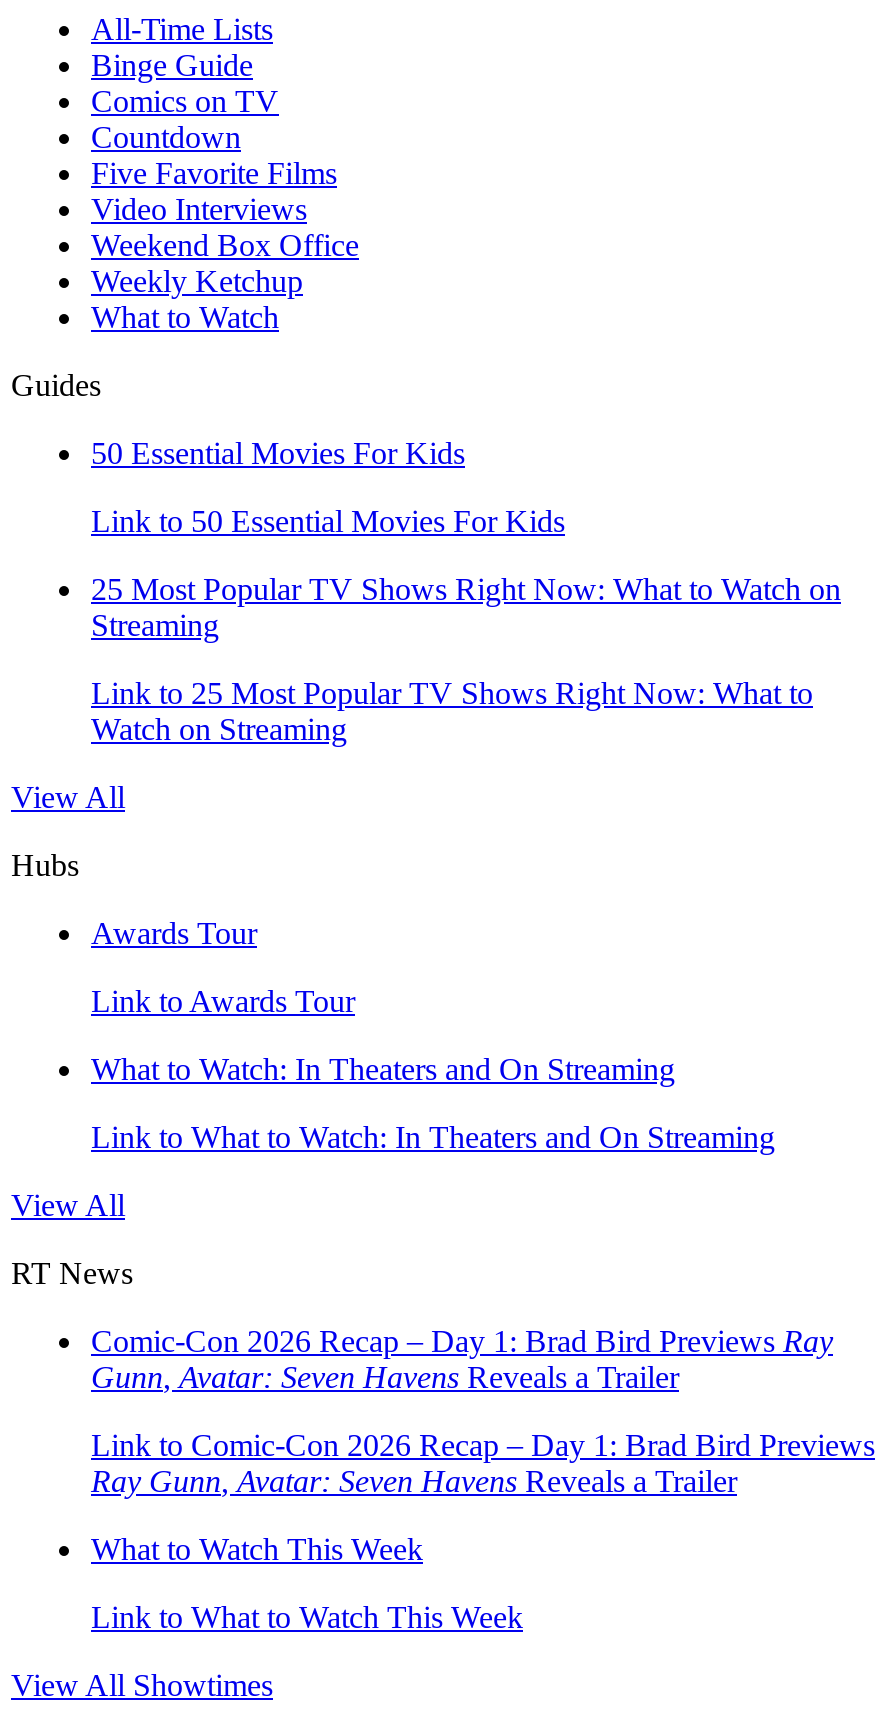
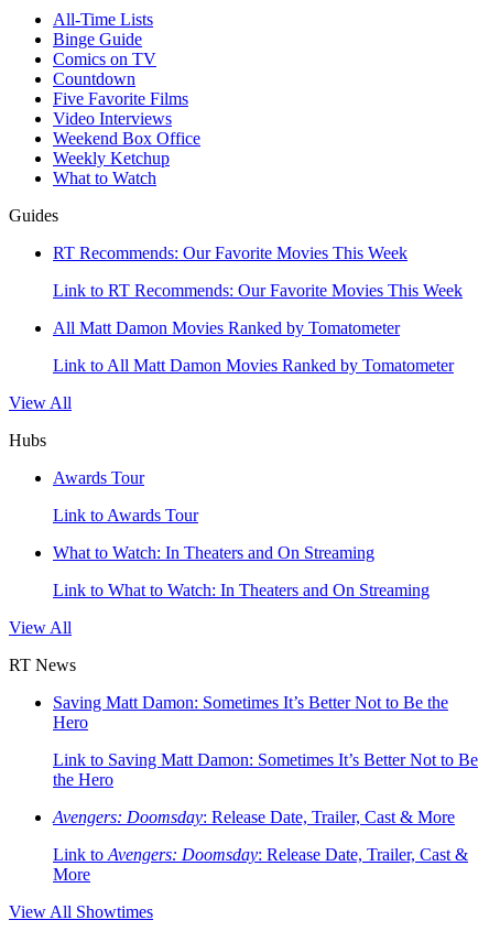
- 50 Essential Movies For Kids
+ RT Recommends: Our Favorite Movies This Week

- Link to 50 Essential Movies For Kids
+ Link to RT Recommends: Our Favorite Movies This Week

- 25 Most Popular TV Shows Right Now: What to Watch on
- Streaming
+ All Matt Damon Movies Ranked by Tomatometer

- Link to 25 Most Popular TV Shows Right Now: What to
- Watch on Streaming
+ Link to All Matt Damon Movies Ranked by Tomatometer

moved up: View All | Hubs | Awards Tour | Link to Awards Tour | What to Watch: In Theaters and On Streaming | Link to What to Watch: In Theaters and On Streaming | View All | RT News

- Comic-Con 2026 Recap – Day 1: Brad Bird Previews Ray
- Gunn, Avatar: Seven Havens Reveals a Trailer
+ Saving Matt Damon: Sometimes It’s Better Not to Be the
+ Hero

- Link to Comic-Con 2026 Recap – Day 1: Brad Bird Previews
- Ray Gunn, Avatar: Seven Havens Reveals a Trailer
+ Link to Saving Matt Damon: Sometimes It’s Better Not to Be
+ the Hero

- What to Watch This Week
+ Avengers: Doomsday: Release Date, Trailer, Cast & More

- Link to What to Watch This Week
+ Link to Avengers: Doomsday: Release Date, Trailer, Cast &
+ More
